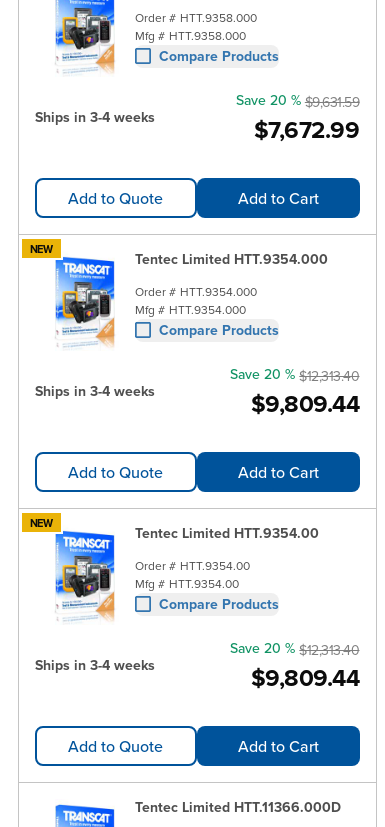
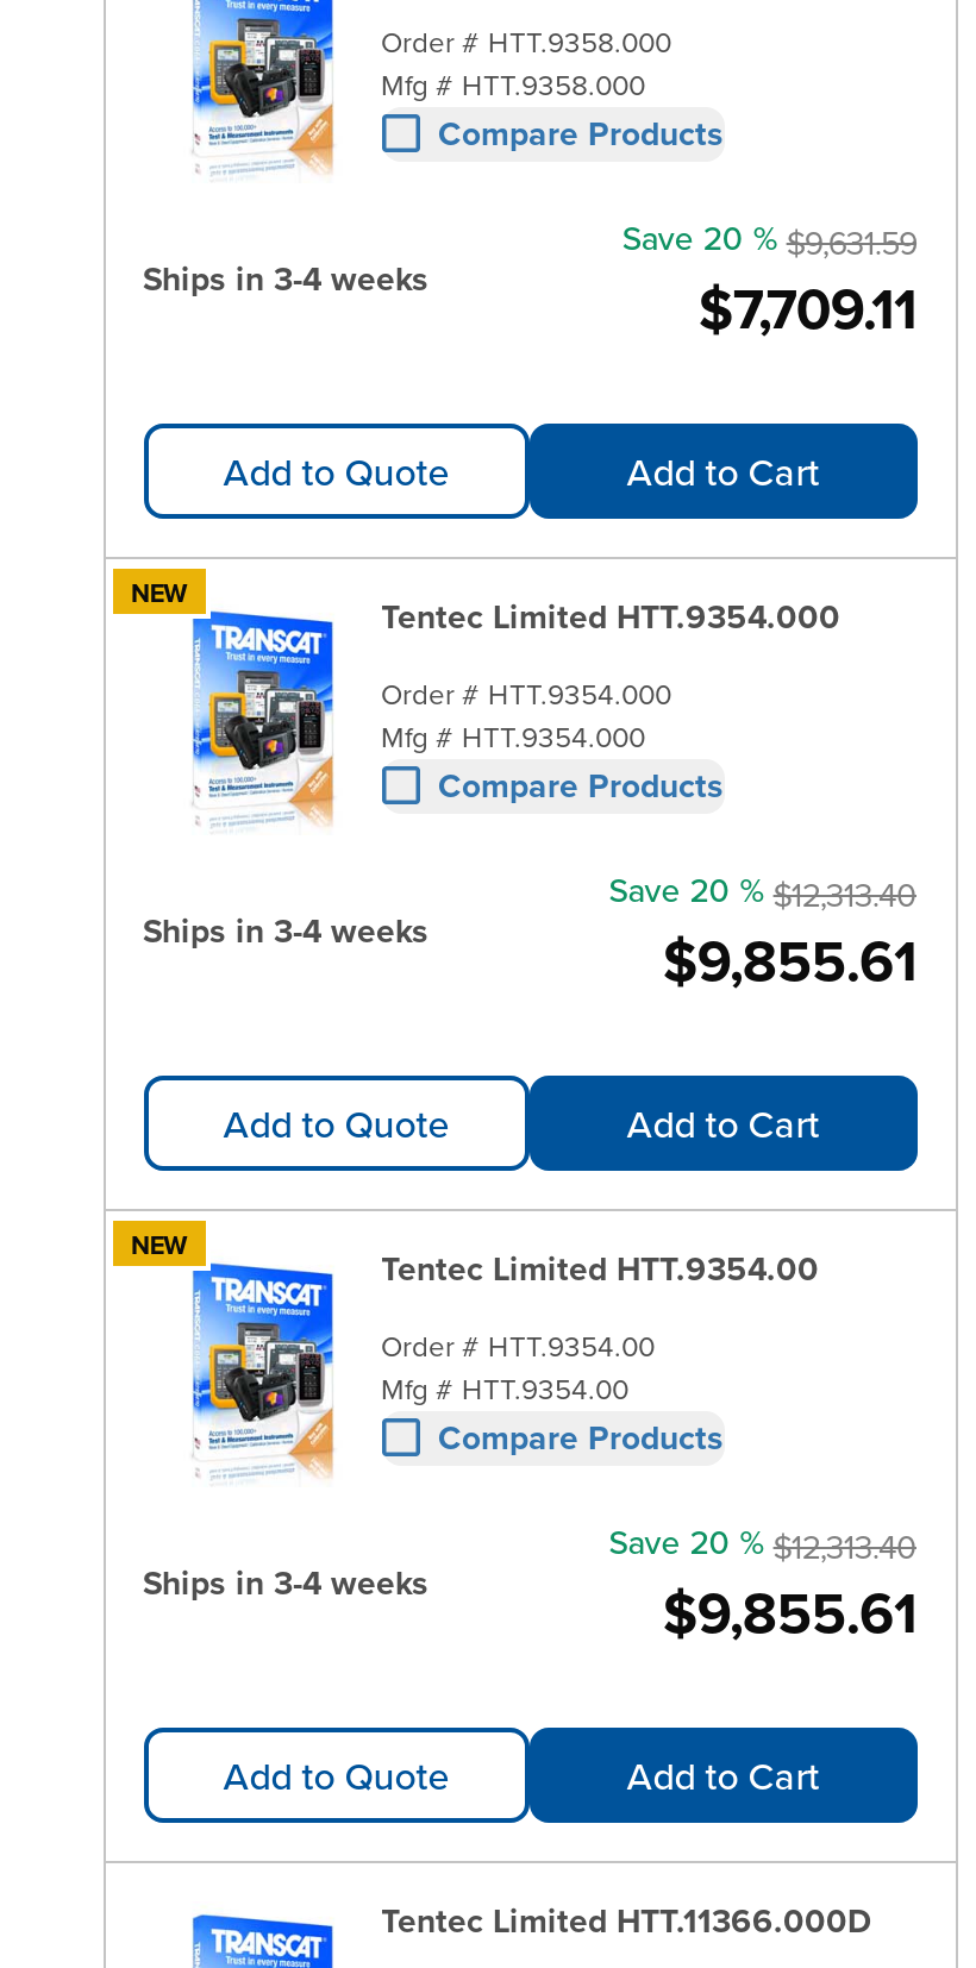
- $7,672.99
+ $7,709.11

- $9,809.44
+ $9,855.61

- $9,809.44
+ $9,855.61
